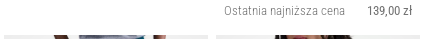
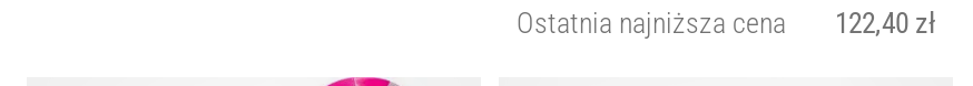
- Ostatnia najniższa cena 139,00 zł
+ Ostatnia najniższa cena 122,40 zł
